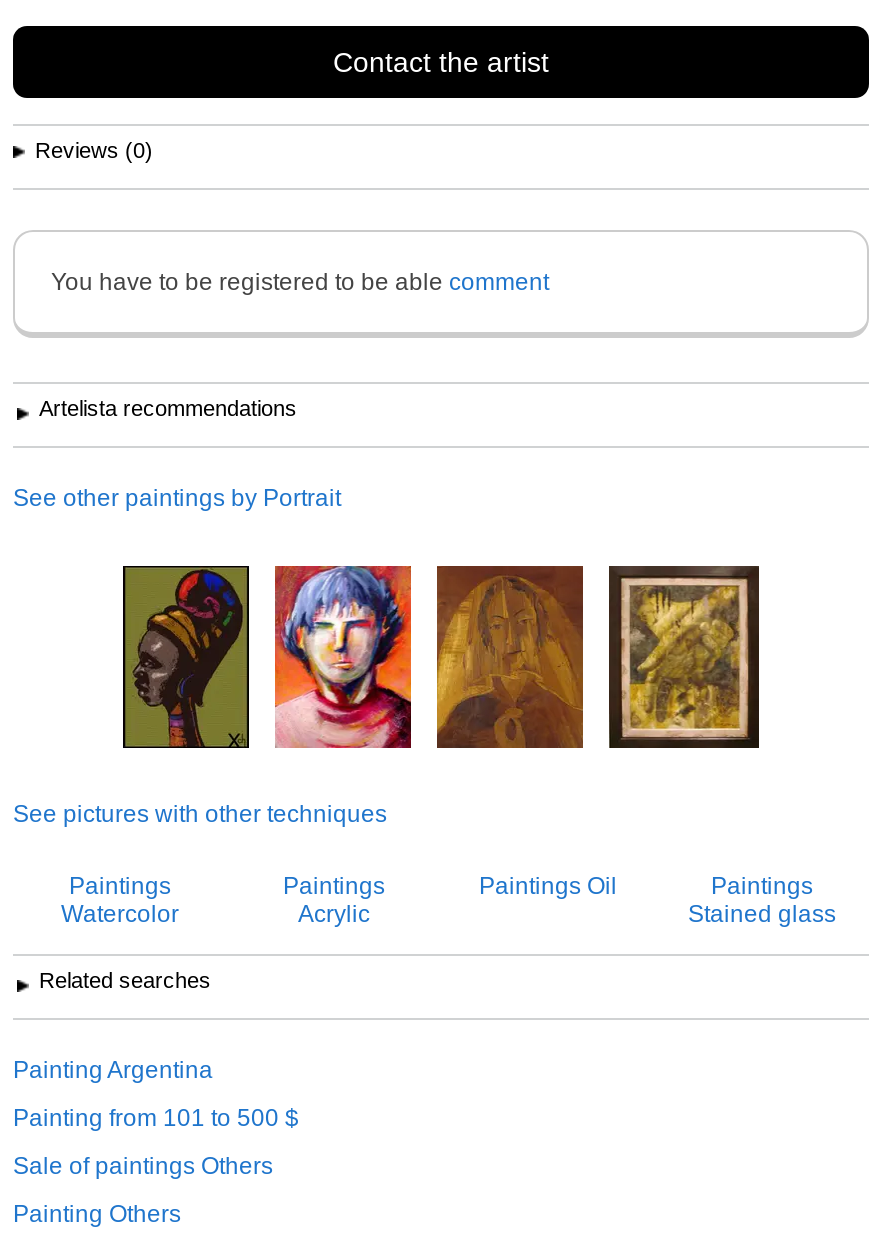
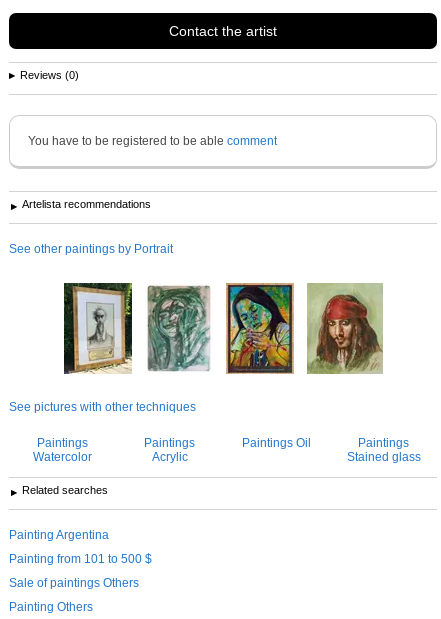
- [image]
+ [image]

- [image]
+ [image]

- [image]
+ [image]

- [image]
+ [image]
